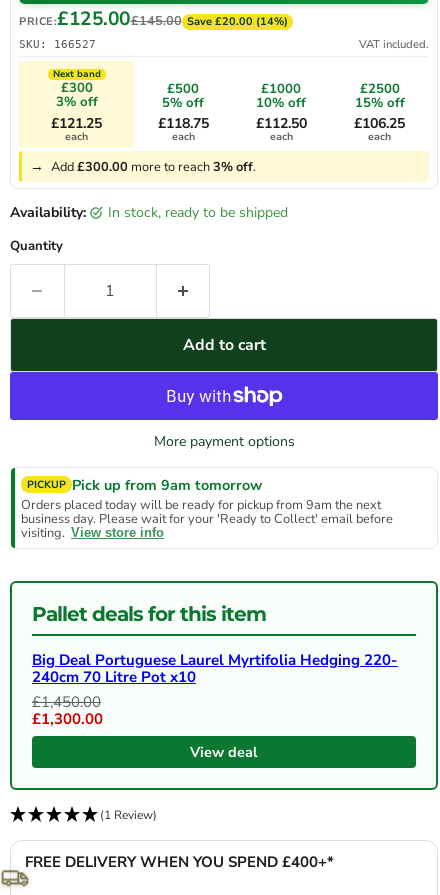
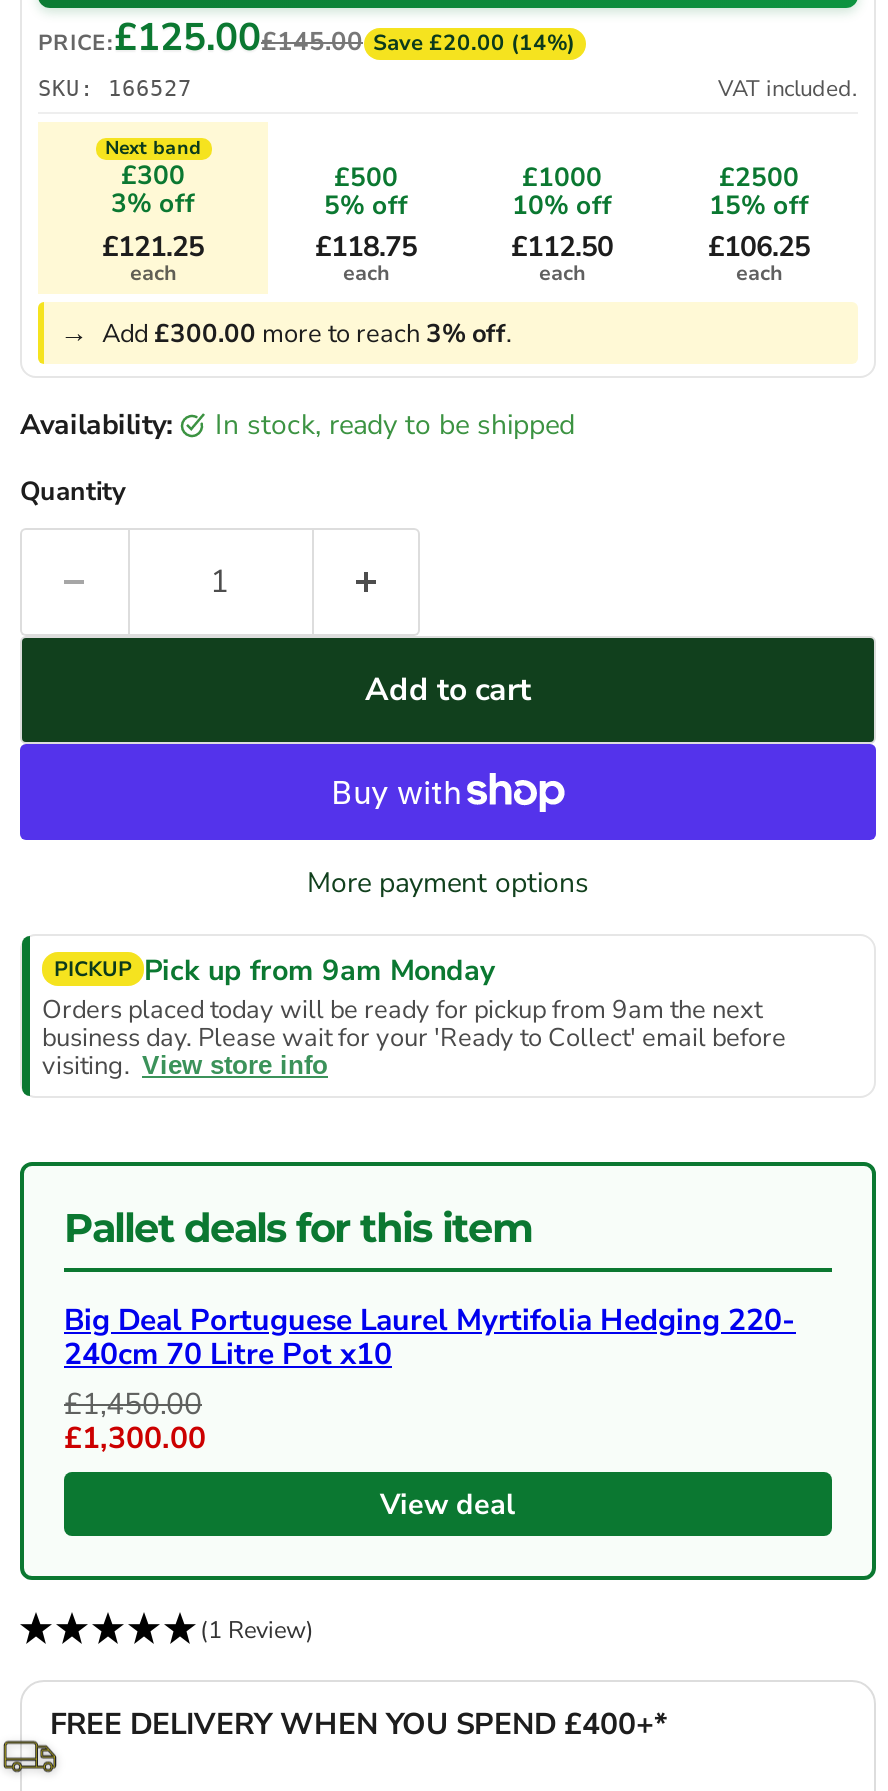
- PICKUP Pick up from 9am tomorrow
+ PICKUP Pick up from 9am Monday
